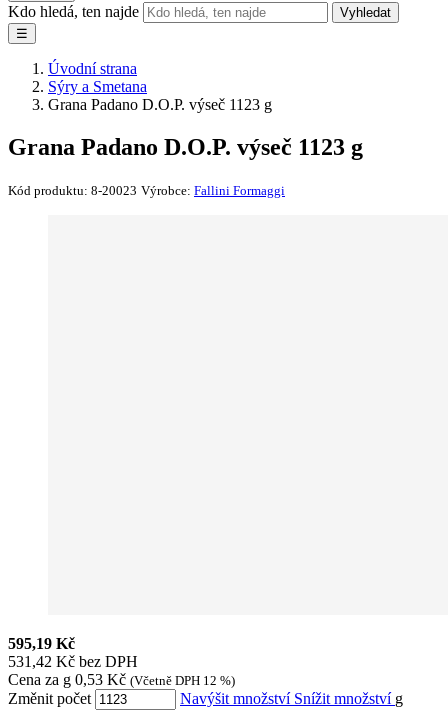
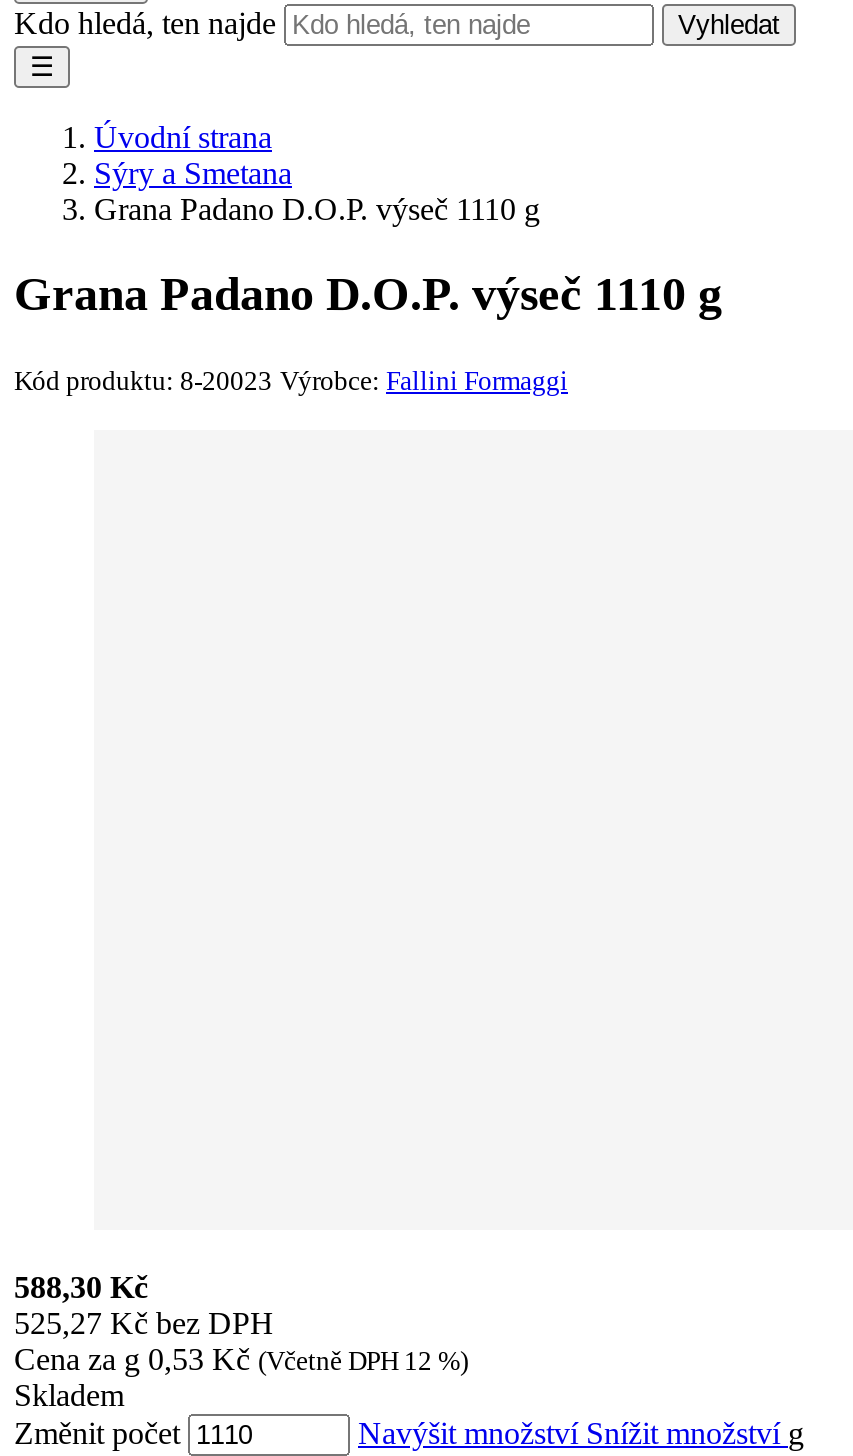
- Grana Padano D.O.P. výseč 1123 g
+ Grana Padano D.O.P. výseč 1110 g

- Grana Padano D.O.P. výseč 1123 g
+ Grana Padano D.O.P. výseč 1110 g

- 595,19 Kč
+ 588,30 Kč

- 531,42 Kč bez DPH
+ 525,27 Kč bez DPH

+ Skladem
